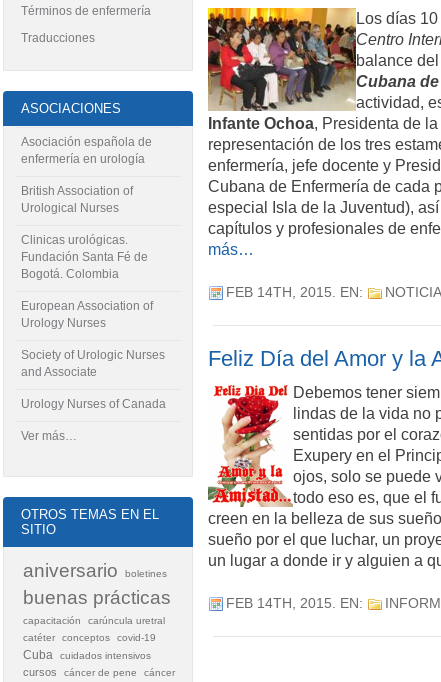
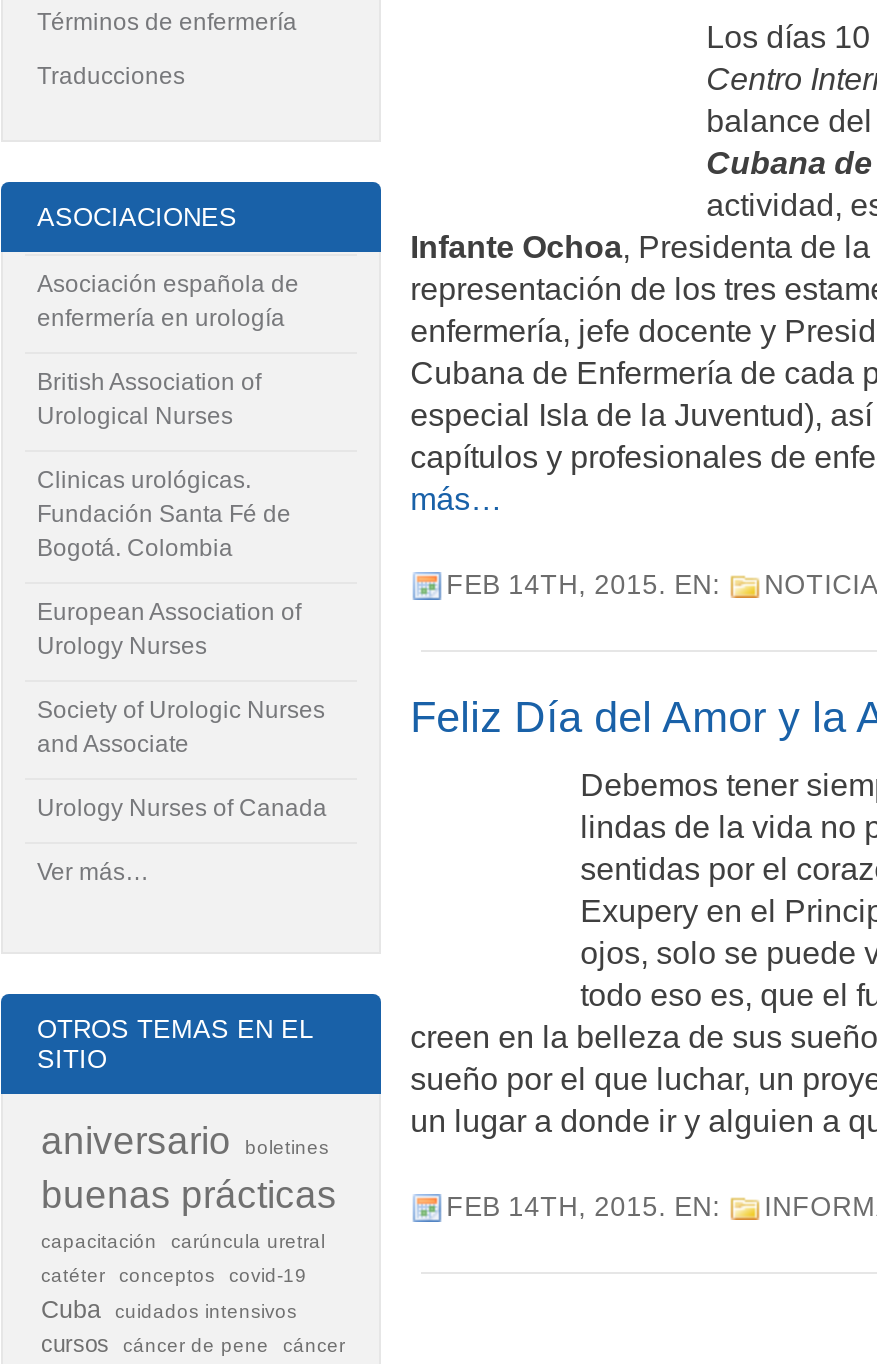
- [image]

- [image]
